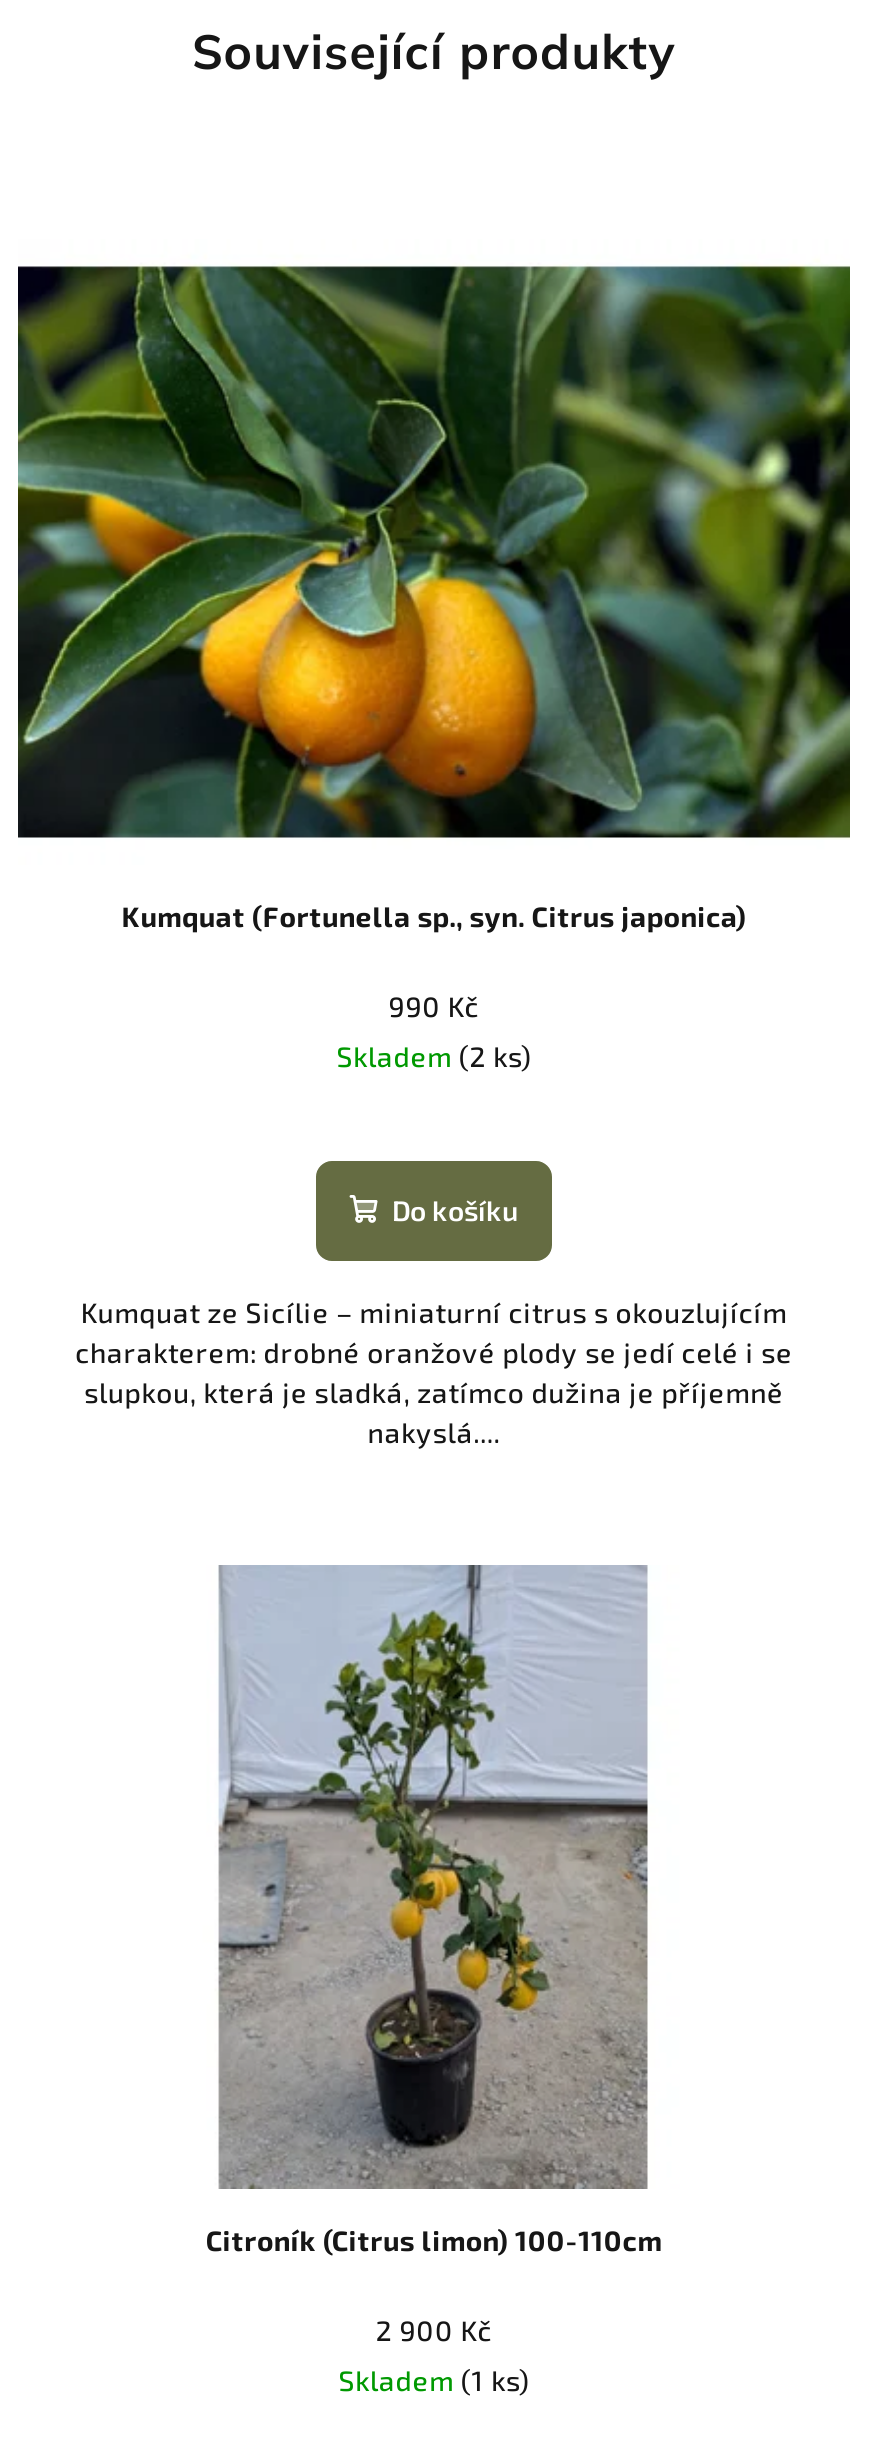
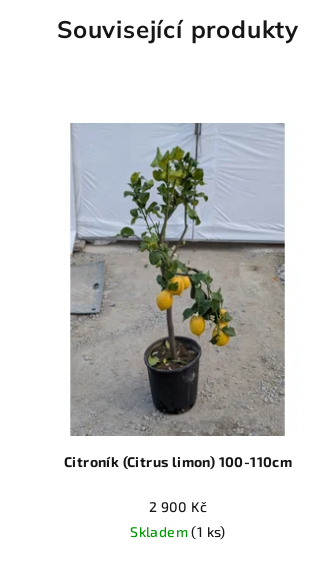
- [image]
- Kumquat (Fortunella sp., syn. Citrus japonica)
- 990 Kč
- Skladem (2 ks)

- Do košíku
- Kumquat ze Sicílie – miniaturní citrus s okouzlujícím
- charakterem: drobné oranžové plody se jedí celé i se
- slupkou, která je sladká, zatímco dužina je příjemně
- nakyslá....
